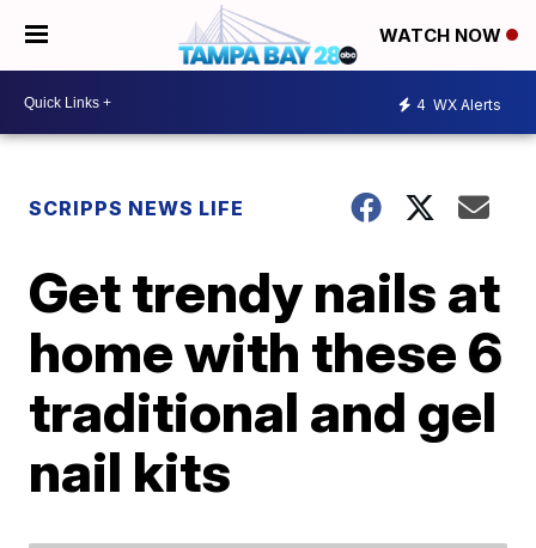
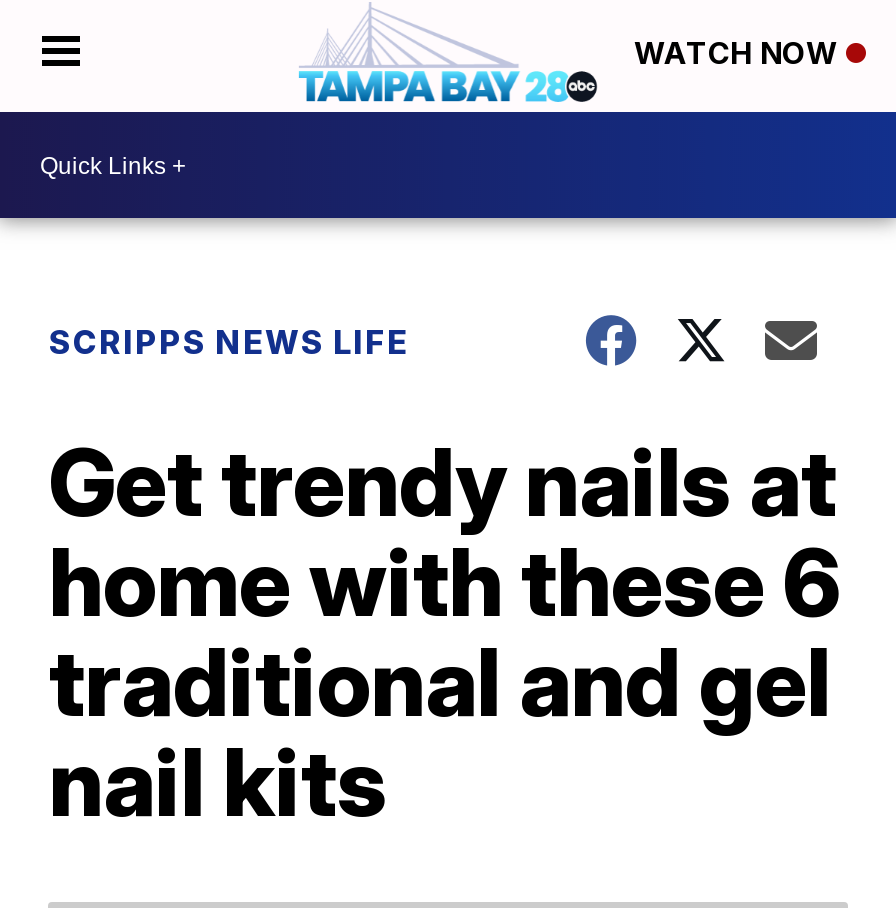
- 4 WX Alerts
